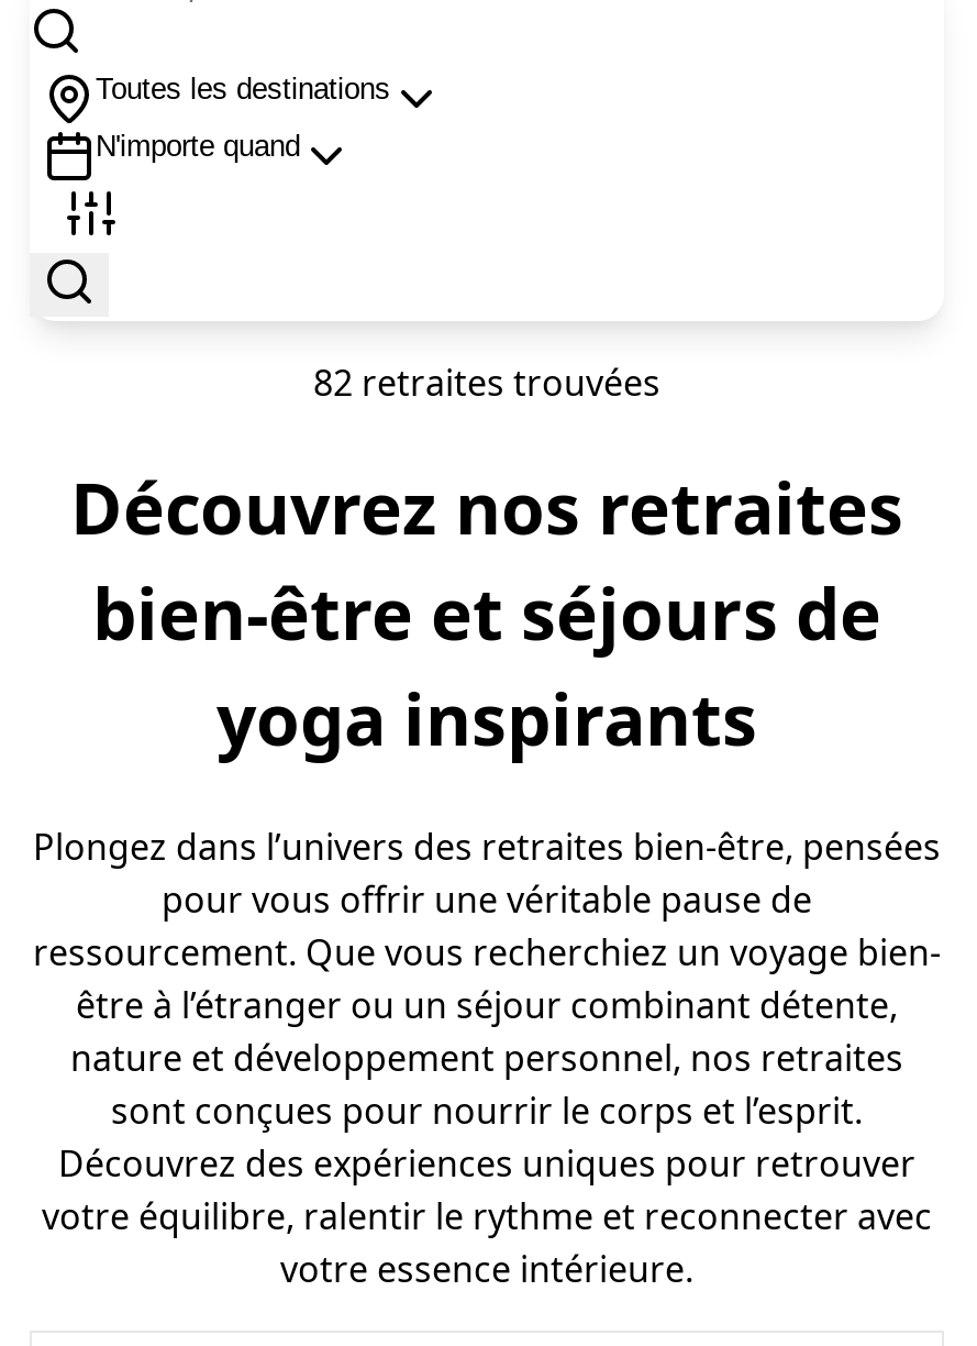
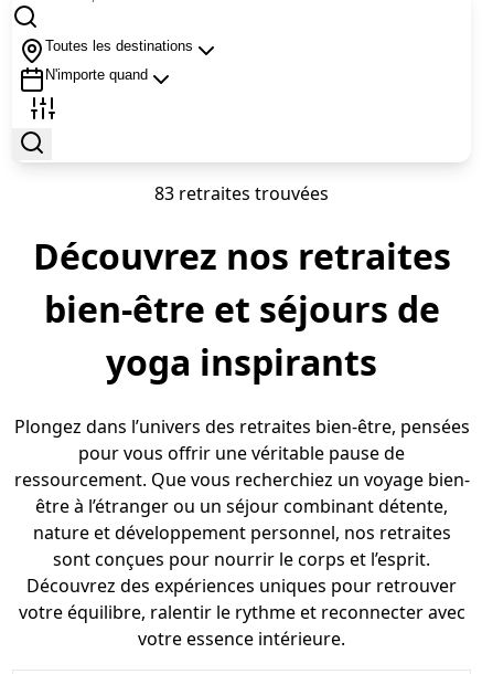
- 82 retraites trouvées
+ 83 retraites trouvées
